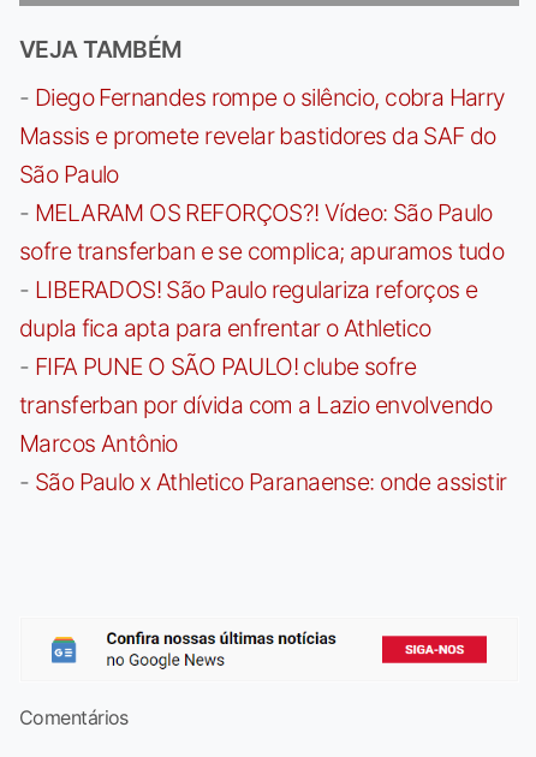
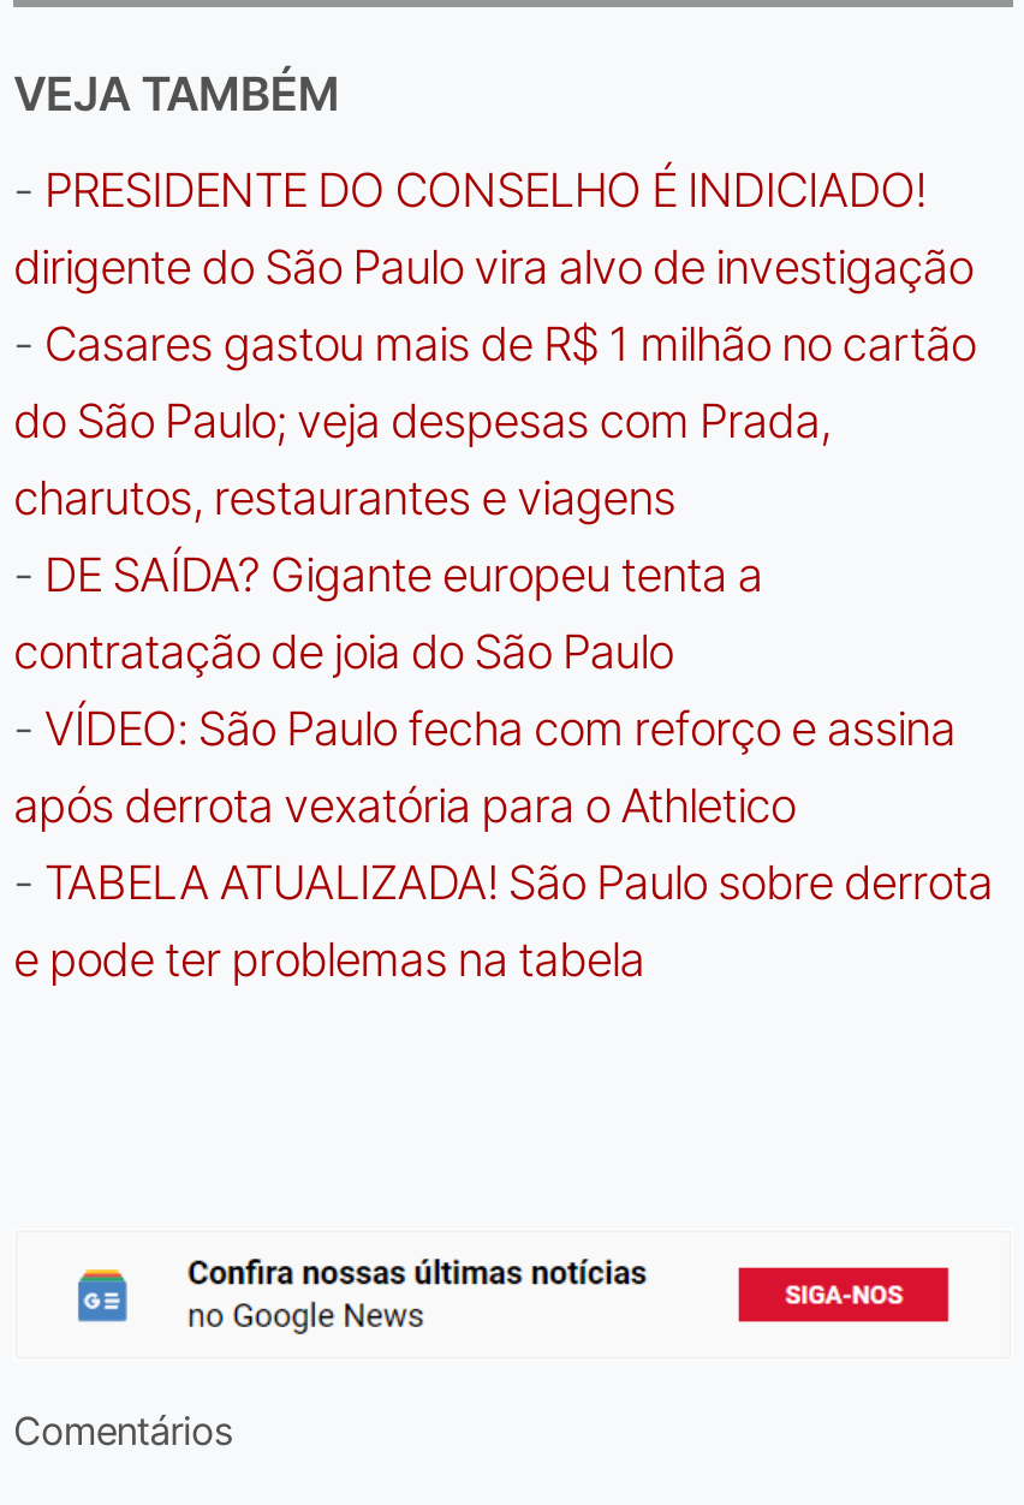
- - Diego Fernandes rompe o silêncio, cobra Harry
- Massis e promete revelar bastidores da SAF do
- São Paulo
- - MELARAM OS REFORÇOS?! Vídeo: São Paulo
- sofre transferban e se complica; apuramos tudo
- - LIBERADOS! São Paulo regulariza reforços e
- dupla fica apta para enfrentar o Athletico
- - FIFA PUNE O SÃO PAULO! clube sofre
- transferban por dívida com a Lazio envolvendo
- Marcos Antônio
- - São Paulo x Athletico Paranaense: onde assistir
+ - PRESIDENTE DO CONSELHO É INDICIADO!
+ dirigente do São Paulo vira alvo de investigação
+ - Casares gastou mais de R$ 1 milhão no cartão
+ do São Paulo; veja despesas com Prada,
+ charutos, restaurantes e viagens
+ - DE SAÍDA? Gigante europeu tenta a
+ contratação de joia do São Paulo
+ - VÍDEO: São Paulo fecha com reforço e assina
+ após derrota vexatória para o Athletico
+ - TABELA ATUALIZADA! São Paulo sobre derrota
+ e pode ter problemas na tabela
